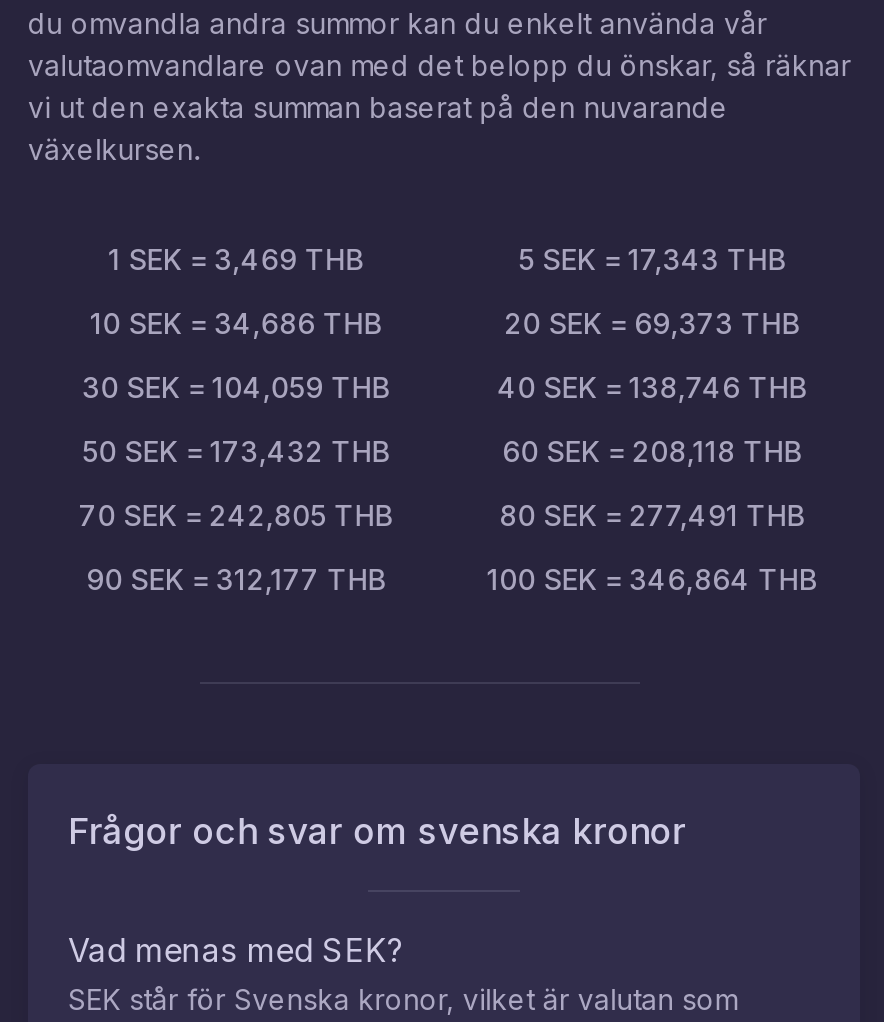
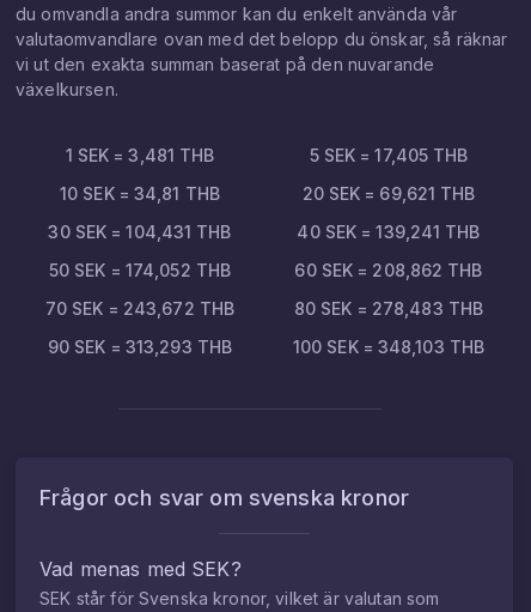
- 1 SEK = 3,469 THB
+ 1 SEK = 3,481 THB

- 5 SEK = 17,343 THB
+ 5 SEK = 17,405 THB

- 10 SEK = 34,686 THB
+ 10 SEK = 34,81 THB

- 20 SEK = 69,373 THB
+ 20 SEK = 69,621 THB

- 30 SEK = 104,059 THB
+ 30 SEK = 104,431 THB

- 40 SEK = 138,746 THB
+ 40 SEK = 139,241 THB

- 50 SEK = 173,432 THB
+ 50 SEK = 174,052 THB

- 60 SEK = 208,118 THB
+ 60 SEK = 208,862 THB

- 70 SEK = 242,805 THB
+ 70 SEK = 243,672 THB

- 80 SEK = 277,491 THB
+ 80 SEK = 278,483 THB

- 90 SEK = 312,177 THB
+ 90 SEK = 313,293 THB

- 100 SEK = 346,864 THB
+ 100 SEK = 348,103 THB
